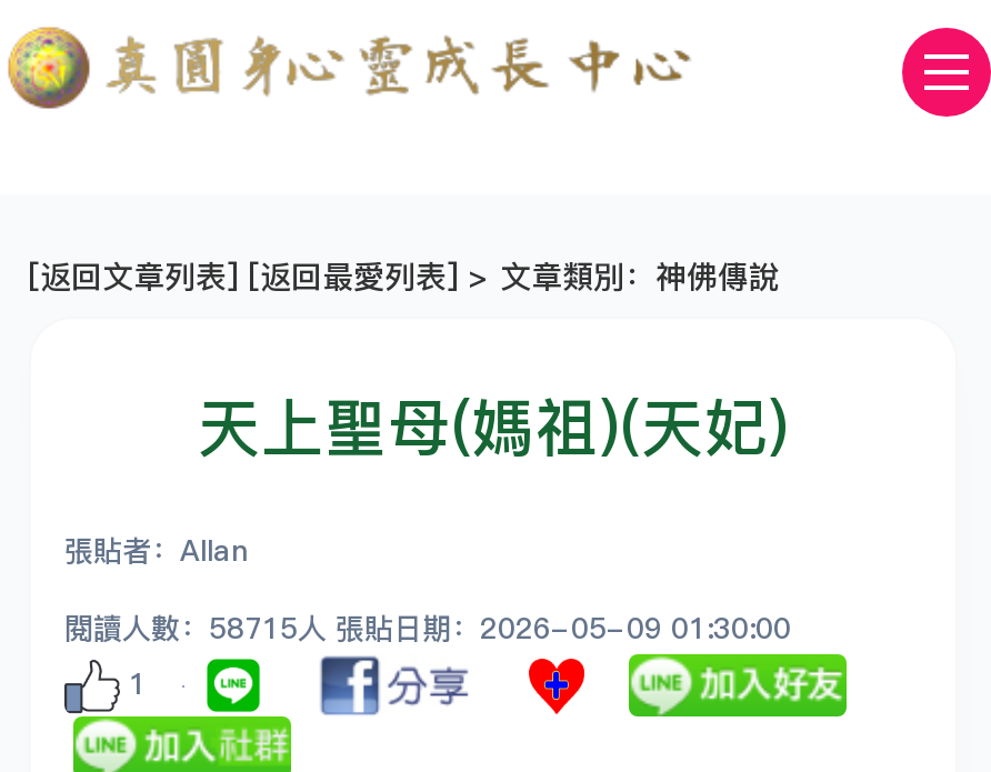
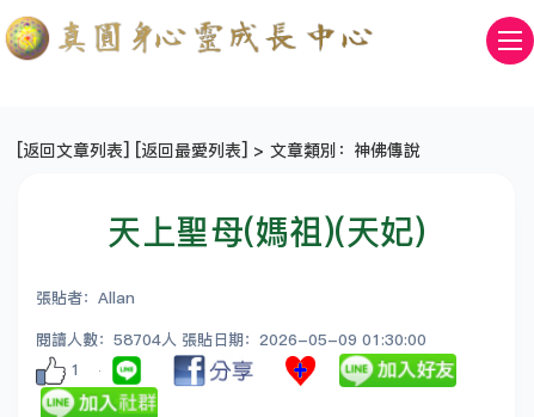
- 閱讀人數：58715人 張貼日期：2026-05-09 01:30:00
+ 閱讀人數：58704人 張貼日期：2026-05-09 01:30:00
